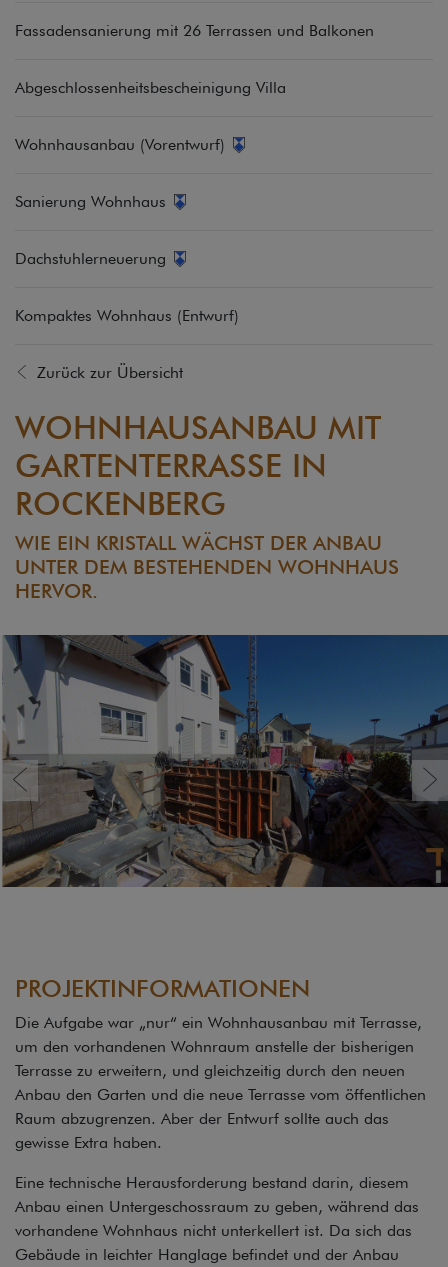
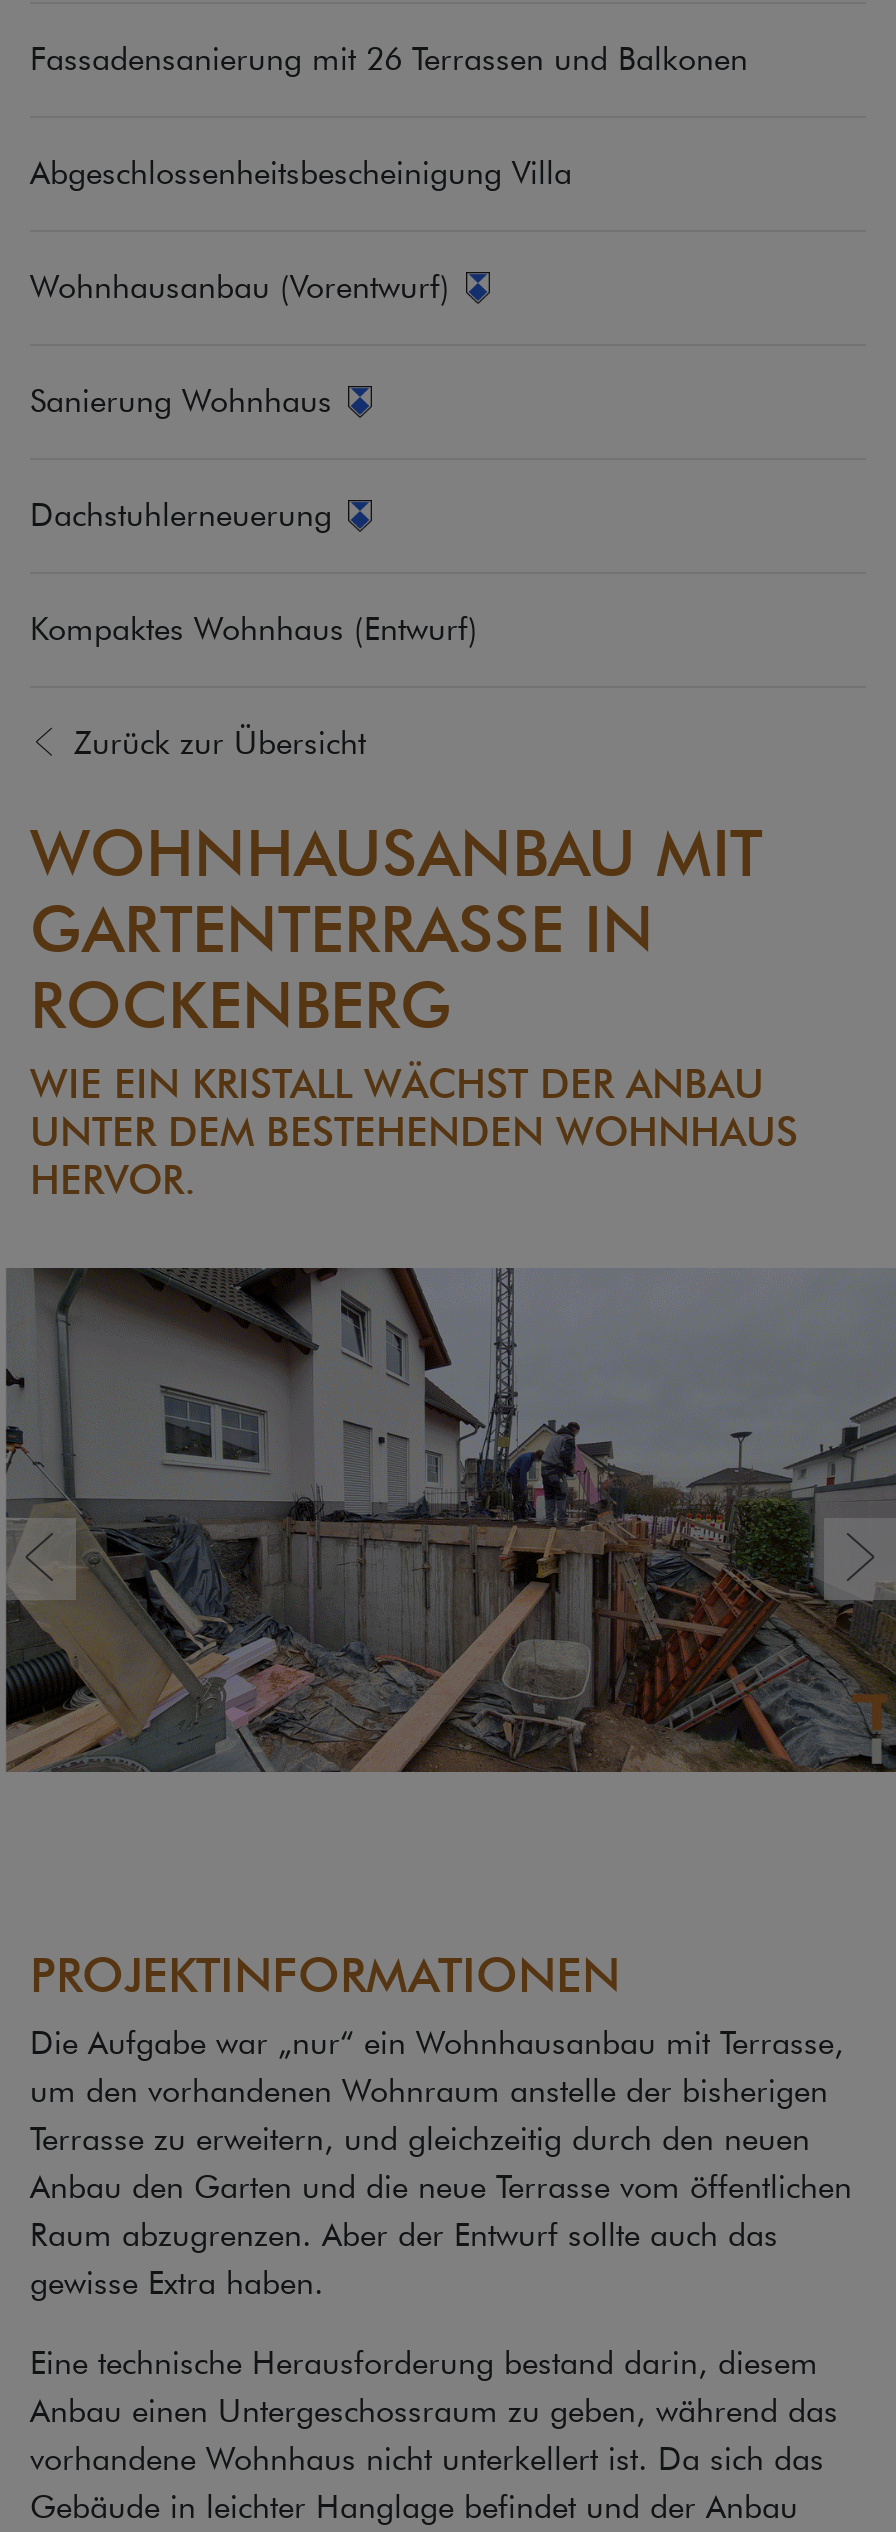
- [image]
+ [image]
